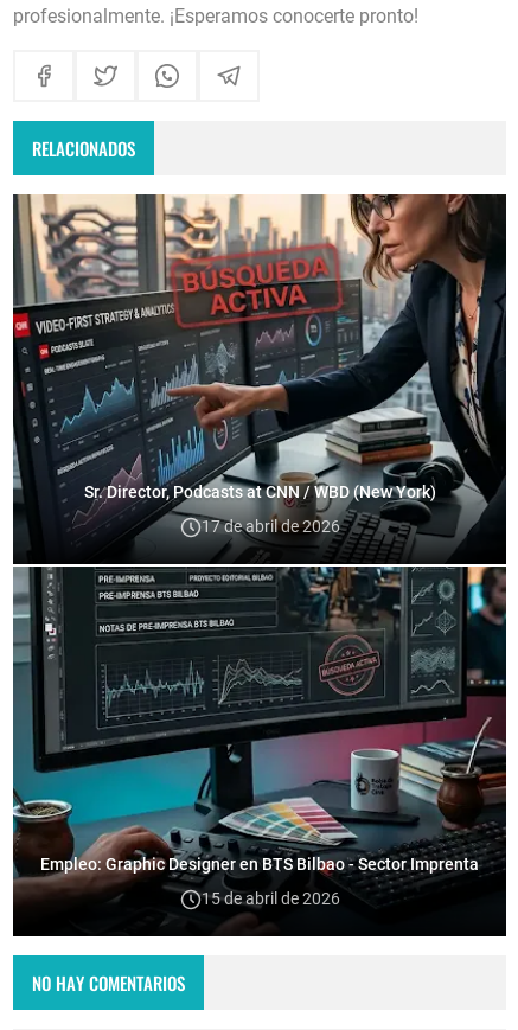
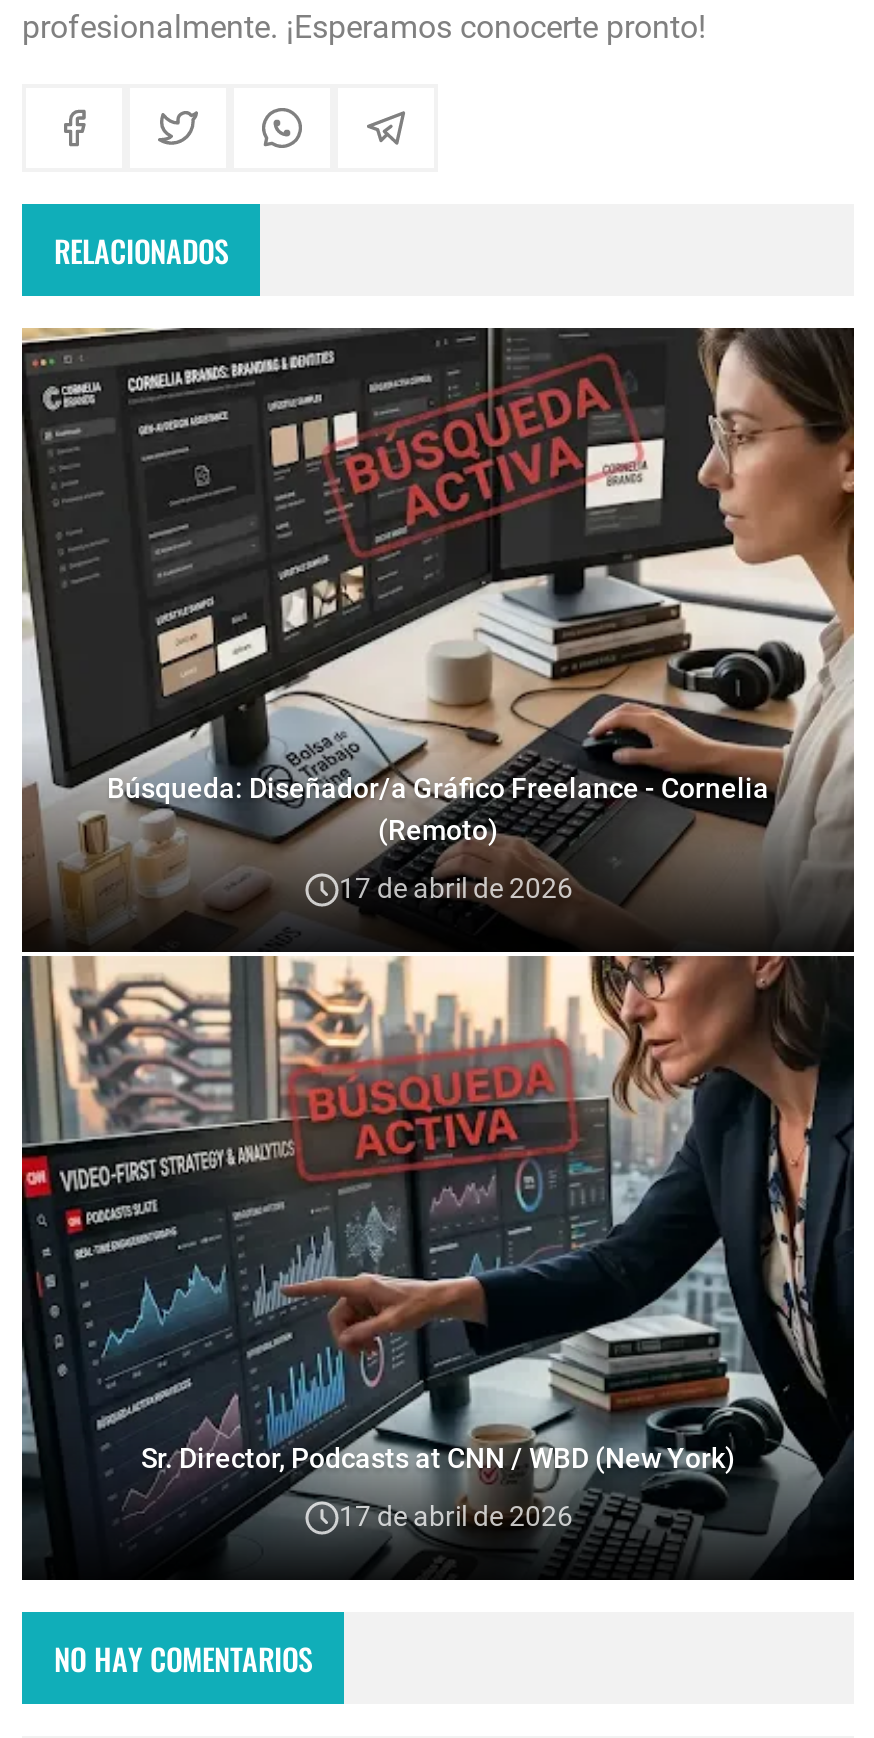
+ [image]
+ Búsqueda: Diseñador/a Gráfico Freelance - Cornelia
+ (Remoto)
+ 17 de abril de 2026

moved down: Sr. Director, Podcasts at CNN / WBD (New York) | 17 de abril de 2026

- [image]
- Empleo: Graphic Designer en BTS Bilbao - Sector Imprenta
- 15 de abril de 2026
